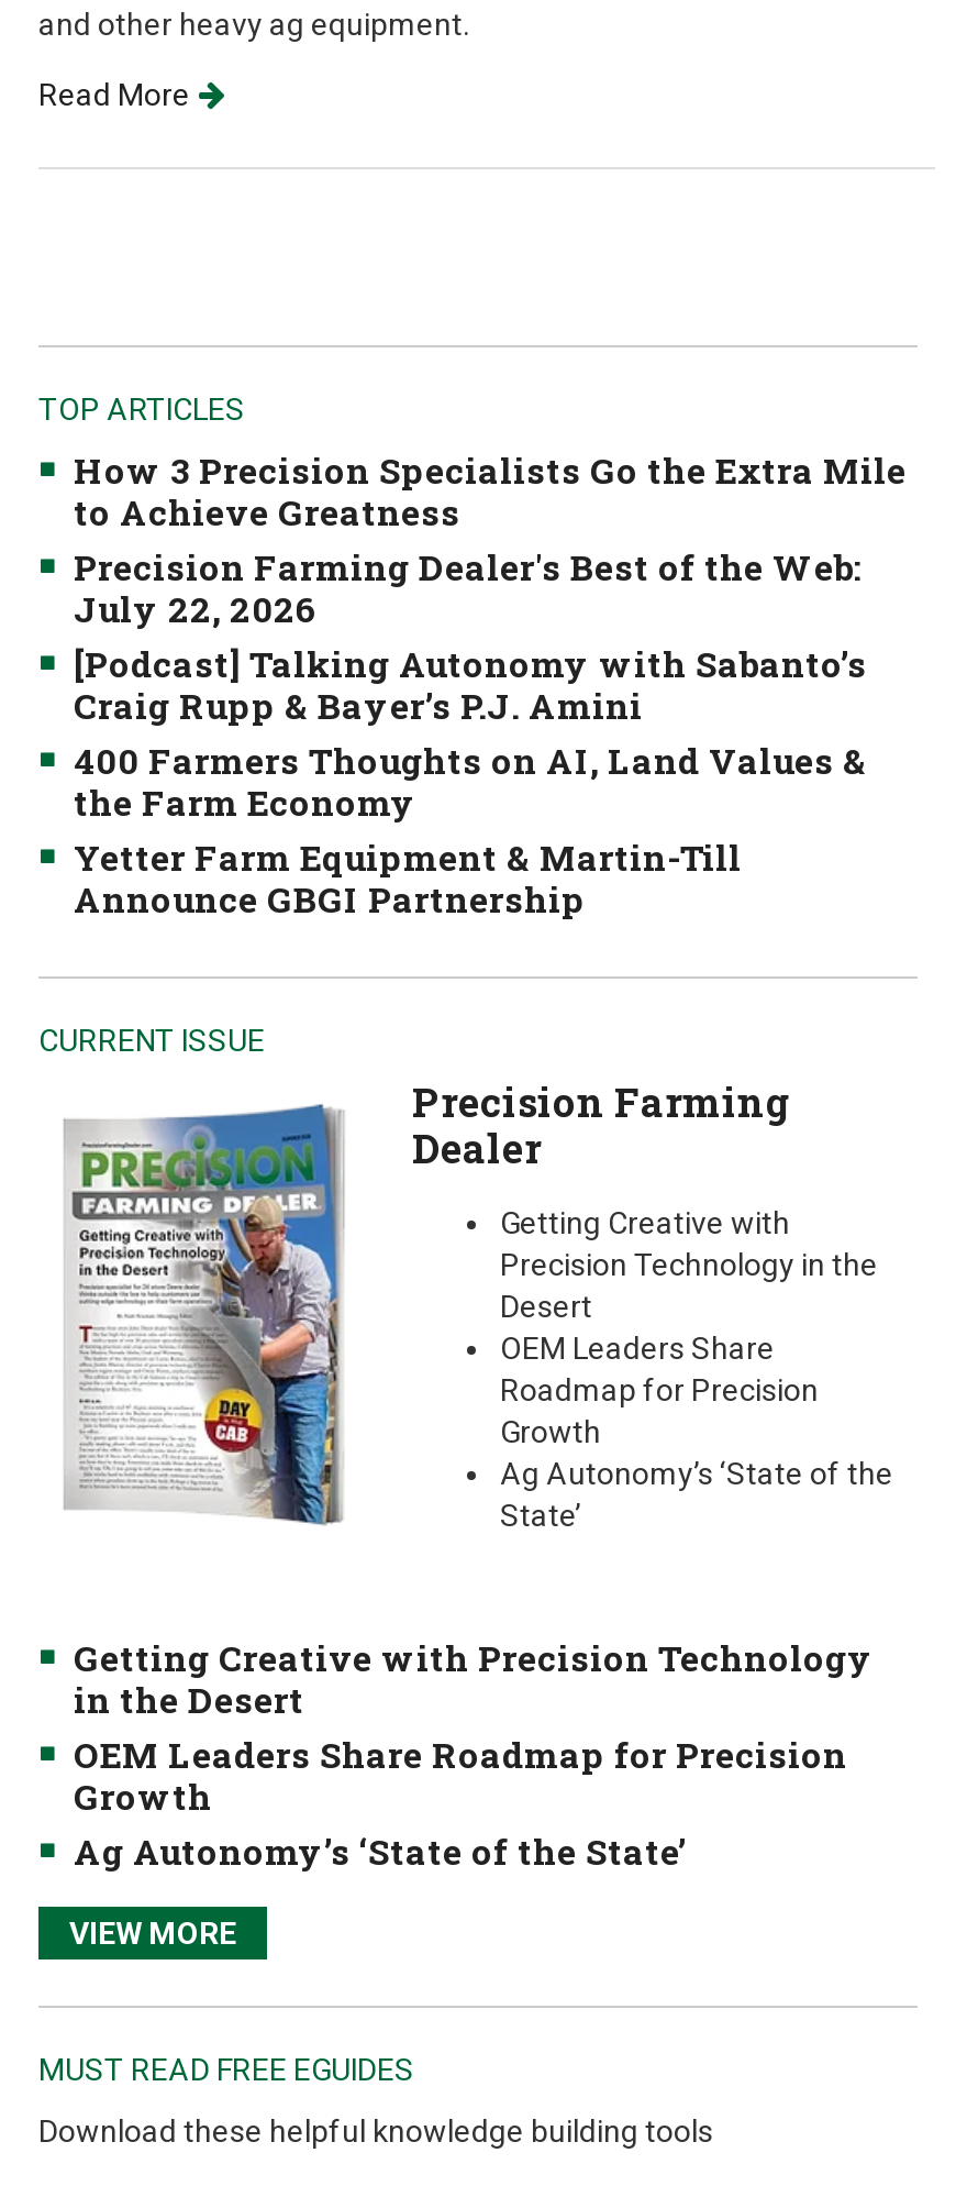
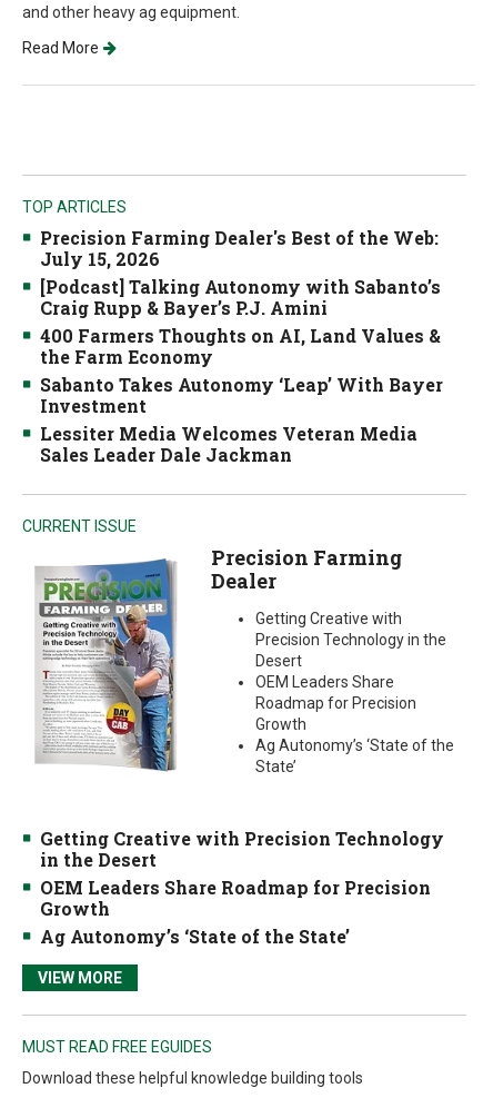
- How 3 Precision Specialists Go the Extra Mile
- to Achieve Greatness

moved up: Precision Farming Dealer's Best of the Web:

- July 22, 2026
+ July 15, 2026

moved up: [Podcast] Talking Autonomy with Sabanto’s | Craig Rupp & Bayer’s P.J. Amini | 400 Farmers Thoughts on AI, Land Values & | the Farm Economy

- Yetter Farm Equipment & Martin-Till
- Announce GBGI Partnership
+ Sabanto Takes Autonomy ‘Leap’ With Bayer
+ Investment
+ Lessiter Media Welcomes Veteran Media
+ Sales Leader Dale Jackman
